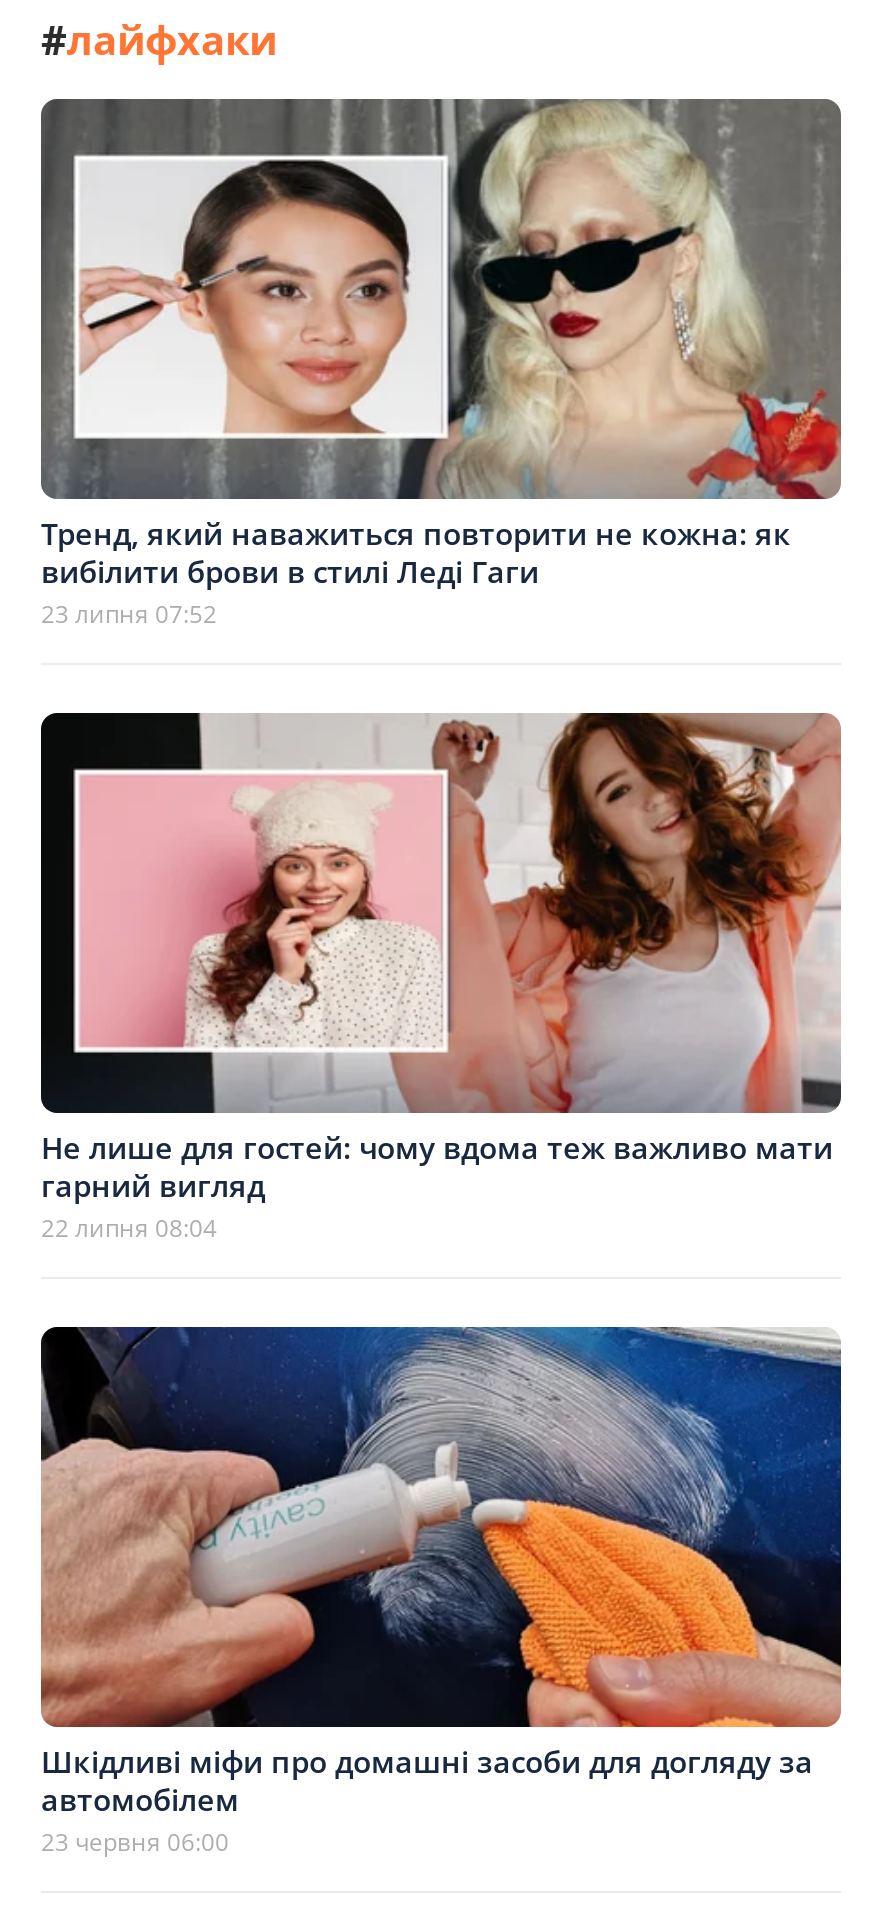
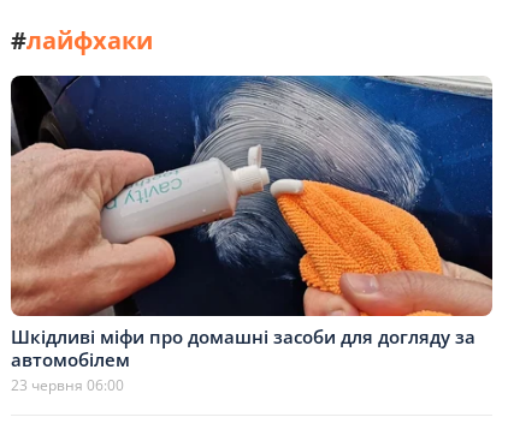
- [image]
- Тренд, який наважиться повторити не кожна: як
- вибілити брови в стилі Леді Гаги
- 23 липня 07:52

- [image]
- Не лише для гостей: чому вдома теж важливо мати
- гарний вигляд
- 22 липня 08:04
